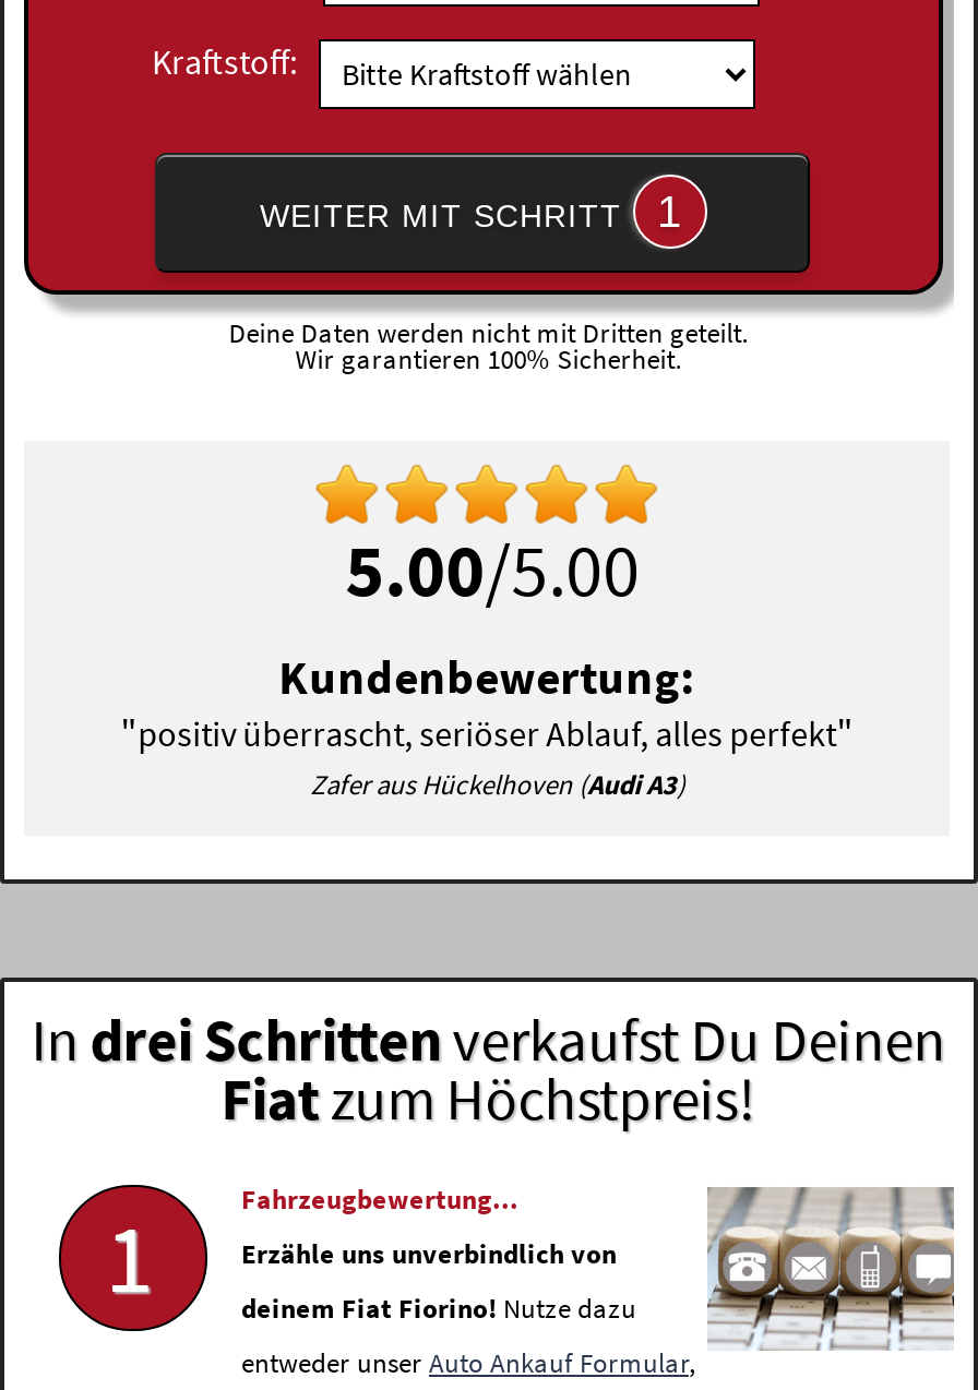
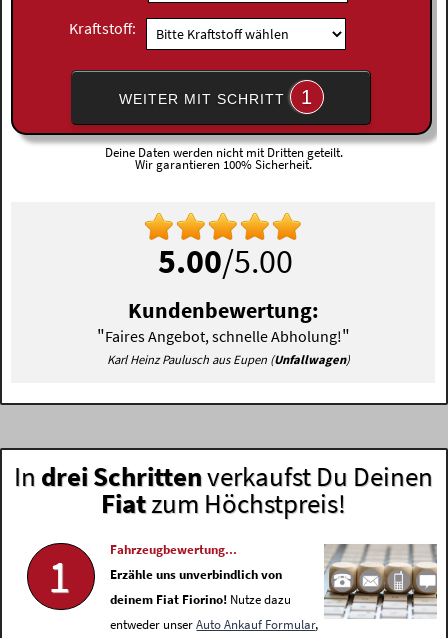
- "positiv überrascht, seriöser Ablauf, alles perfekt"
- Zafer aus Hückelhoven (Audi A3)
+ "Faires Angebot, schnelle Abholung!"
+ Karl Heinz Paulusch aus Eupen (Unfallwagen)
